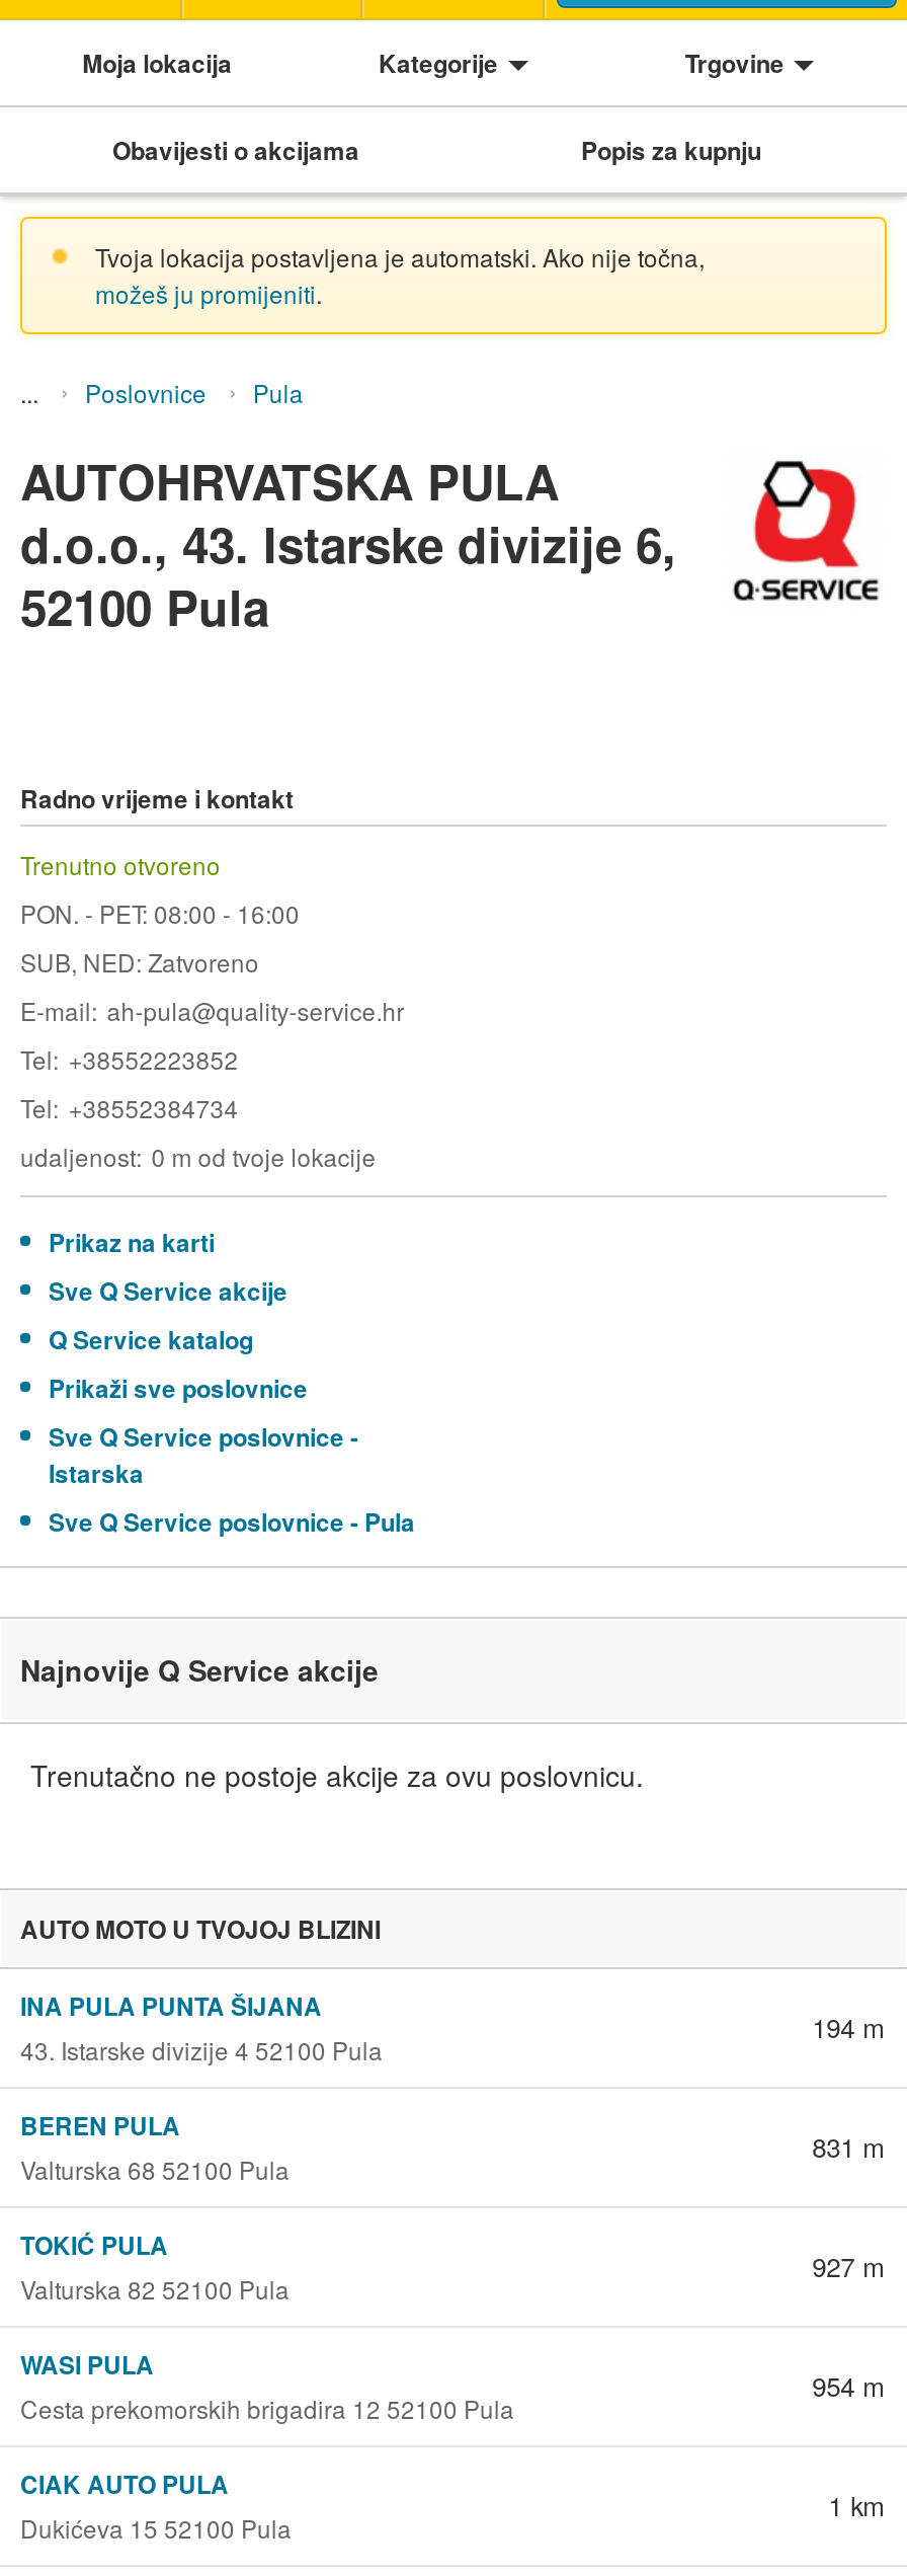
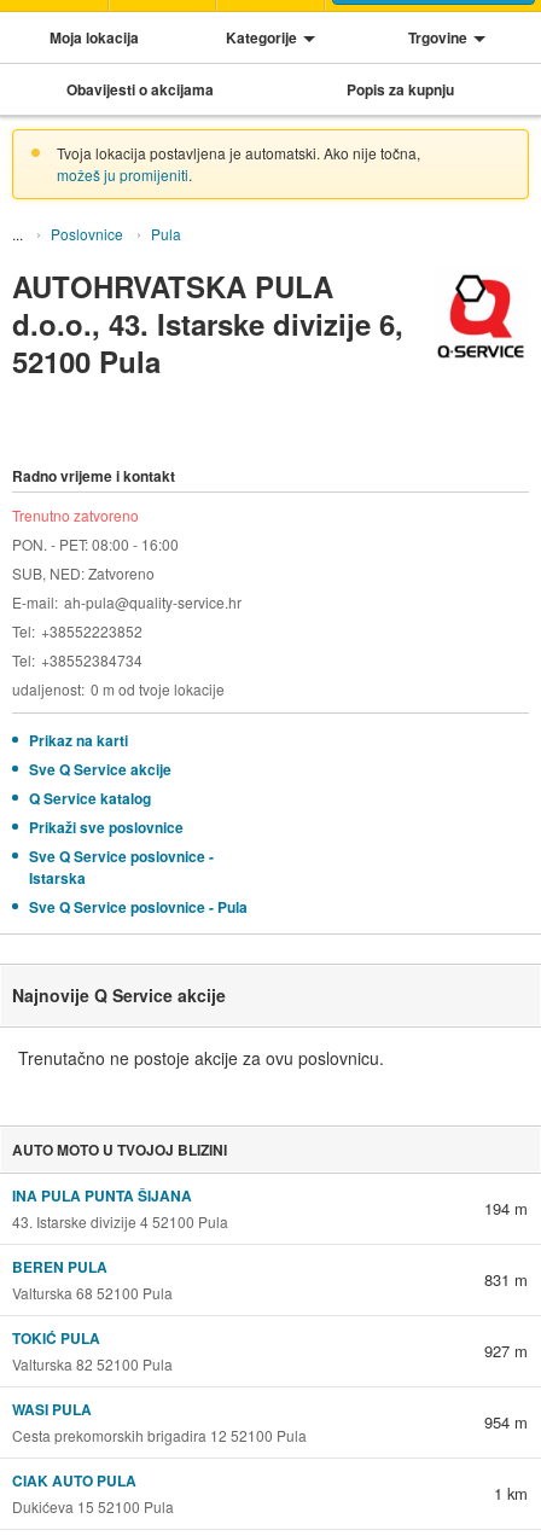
- Trenutno otvoreno
+ Trenutno zatvoreno
